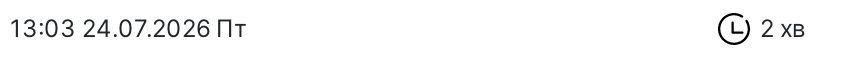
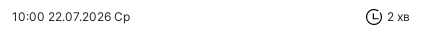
- 13:03 24.07.2026 Пт
+ 10:00 22.07.2026 Ср
